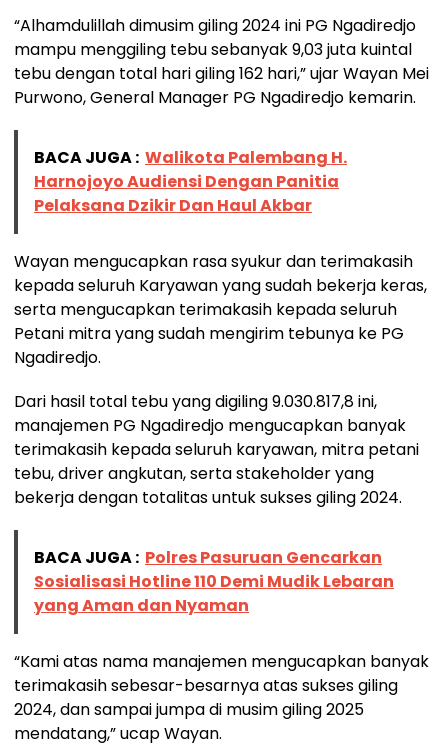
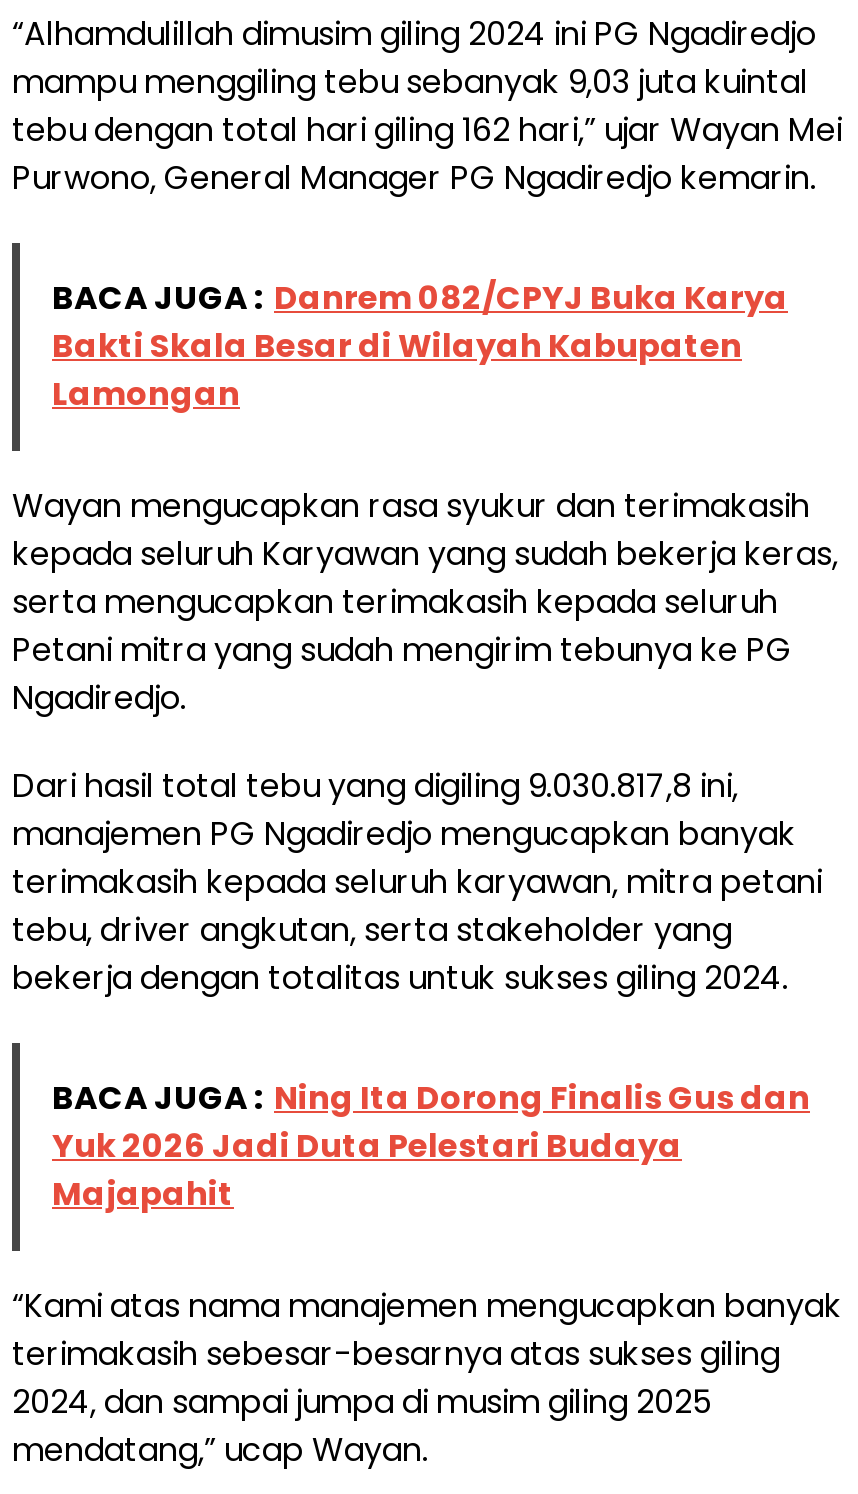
- BACA JUGA : Walikota Palembang H.
- Harnojoyo Audiensi Dengan Panitia
- Pelaksana Dzikir Dan Haul Akbar
+ BACA JUGA : Danrem 082/CPYJ Buka Karya
+ Bakti Skala Besar di Wilayah Kabupaten
+ Lamongan

- BACA JUGA : Polres Pasuruan Gencarkan
- Sosialisasi Hotline 110 Demi Mudik Lebaran
- yang Aman dan Nyaman
+ BACA JUGA : Ning Ita Dorong Finalis Gus dan
+ Yuk 2026 Jadi Duta Pelestari Budaya
+ Majapahit
